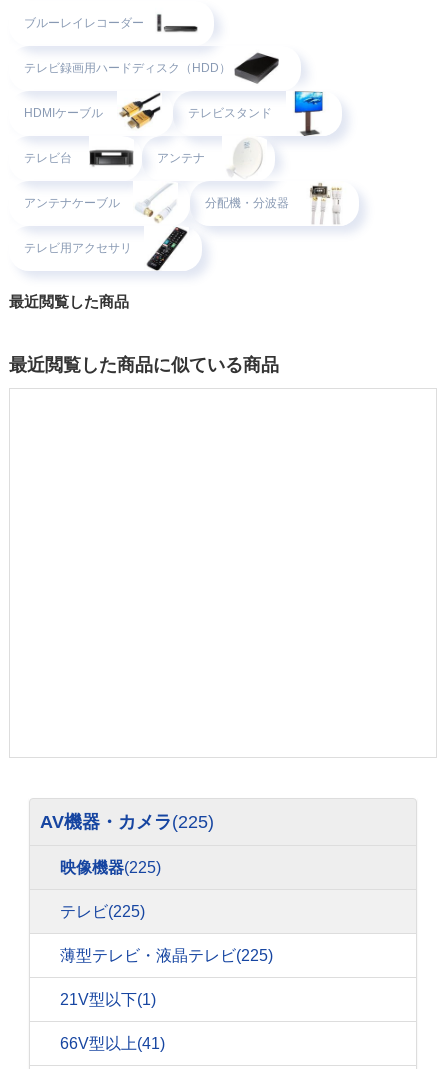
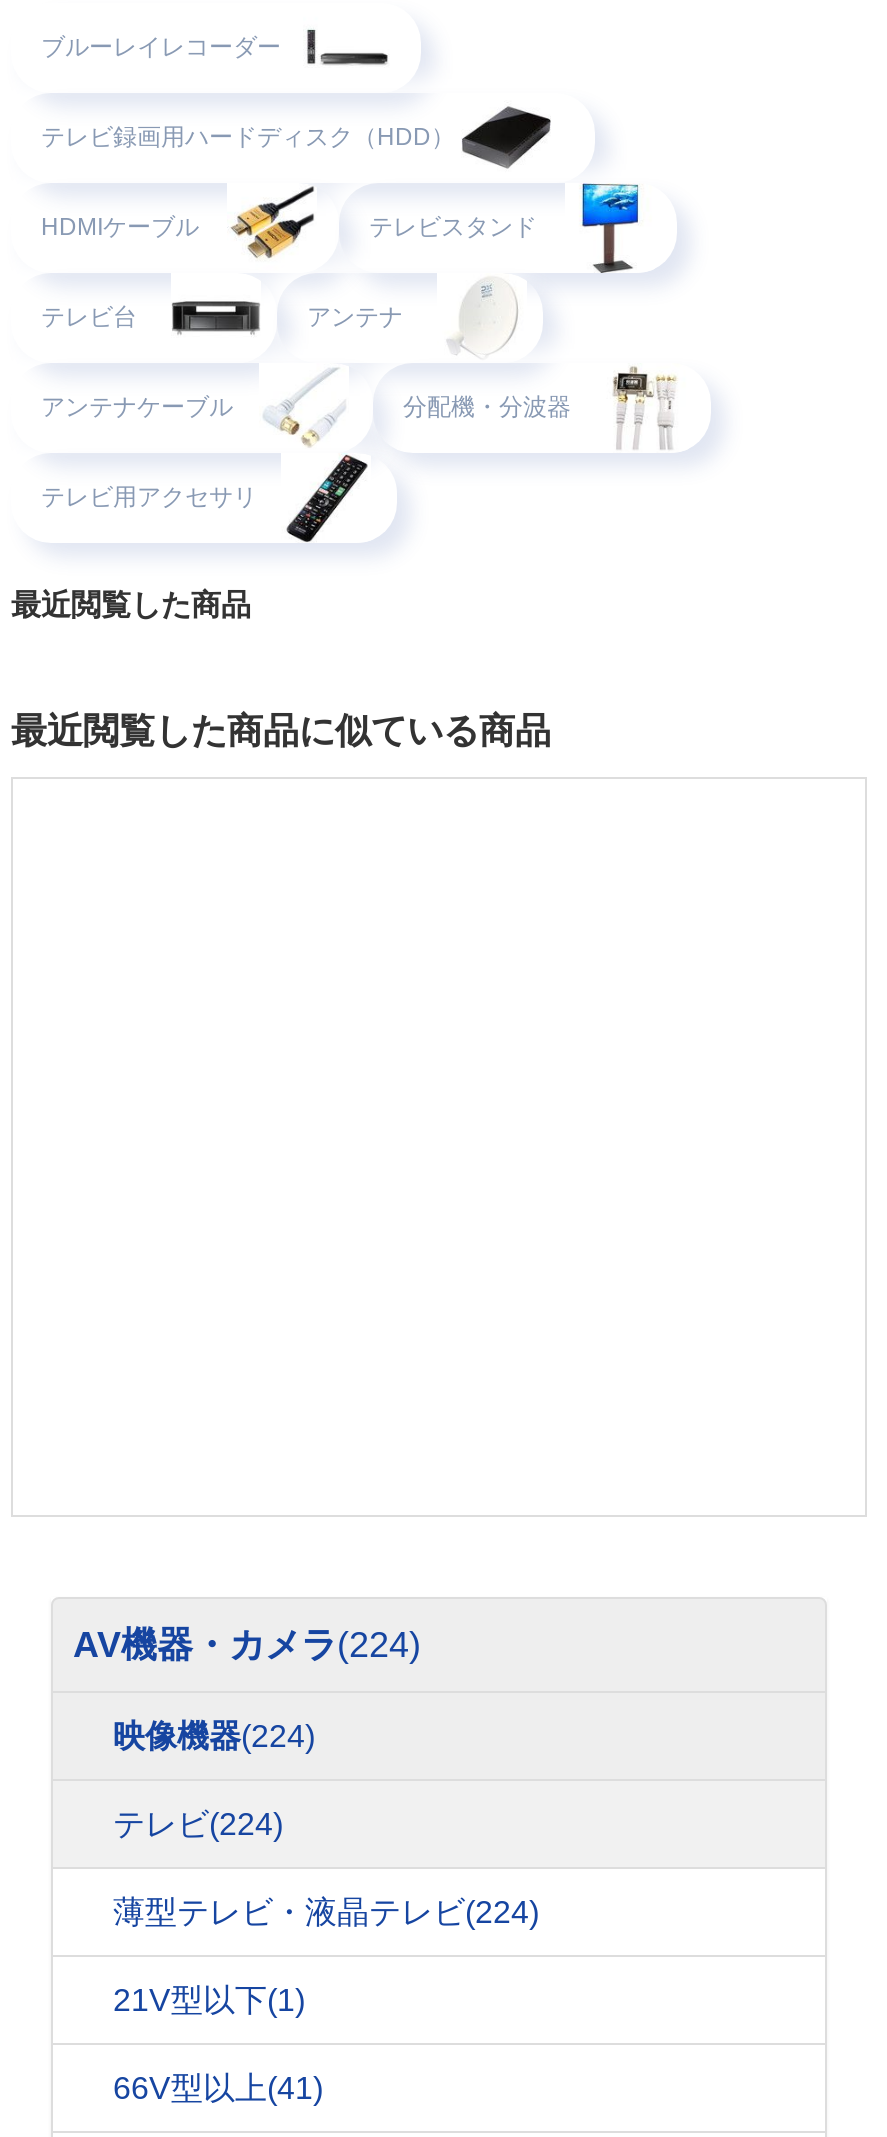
- AV機器・カメラ(225)
+ AV機器・カメラ(224)

- 映像機器(225)
+ 映像機器(224)

- テレビ(225)
+ テレビ(224)

- 薄型テレビ・液晶テレビ(225)
+ 薄型テレビ・液晶テレビ(224)
